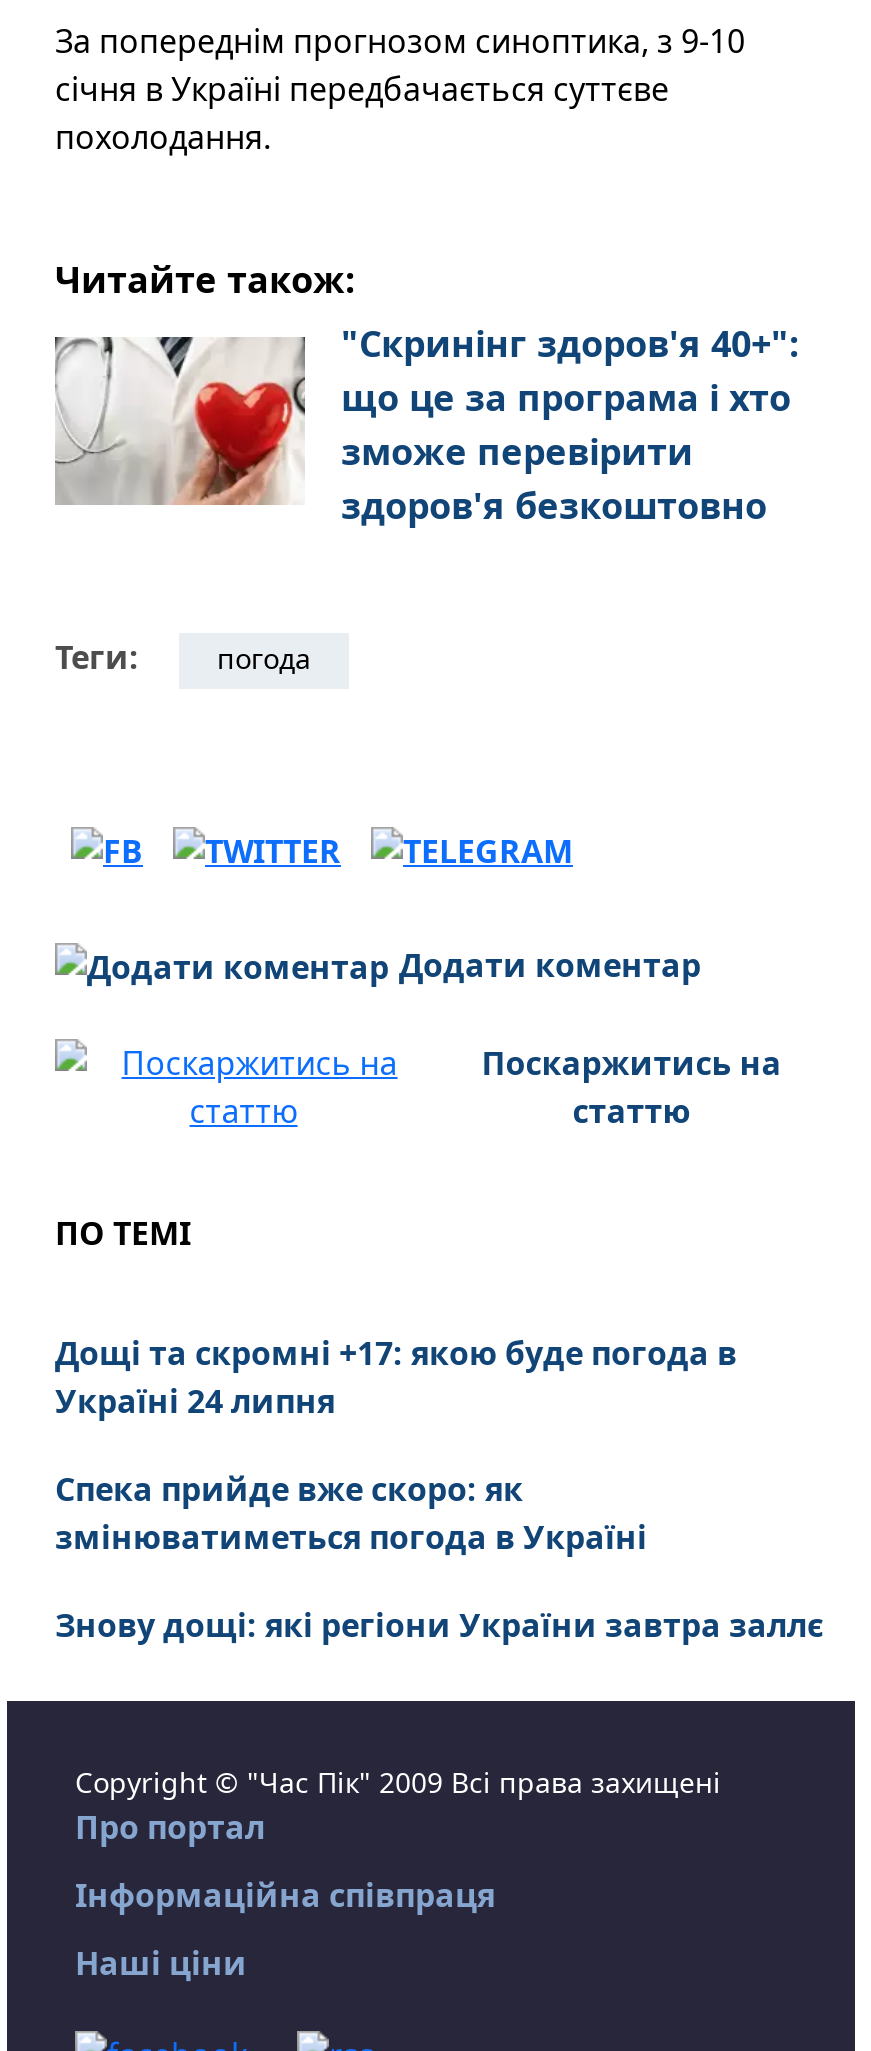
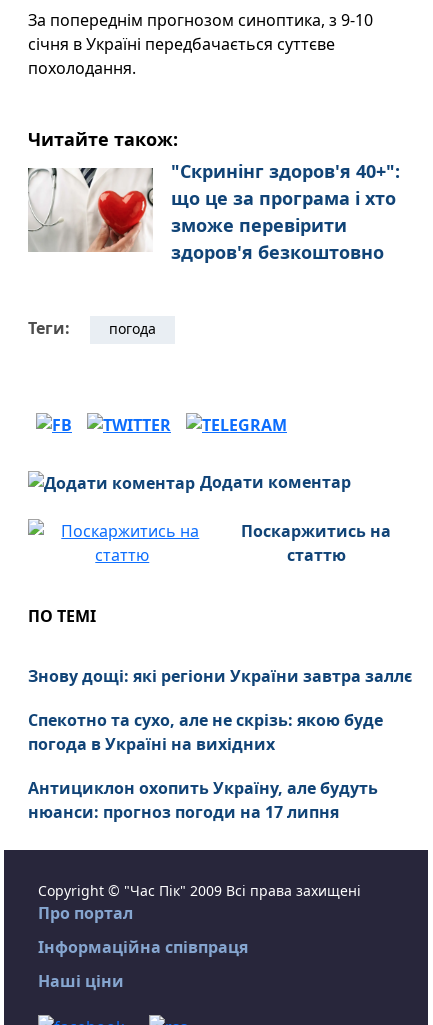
- Дощі та скромні +17: якою буде погода в
- Україні 24 липня
- Спека прийде вже скоро: як
- змінюватиметься погода в Україні

moved up: Знову дощі: які регіони України завтра заллє

+ Спекотно та сухо, але не скрізь: якою буде
+ погода в Україні на вихідних
+ Антициклон охопить Україну, але будуть
+ нюанси: прогноз погоди на 17 липня
